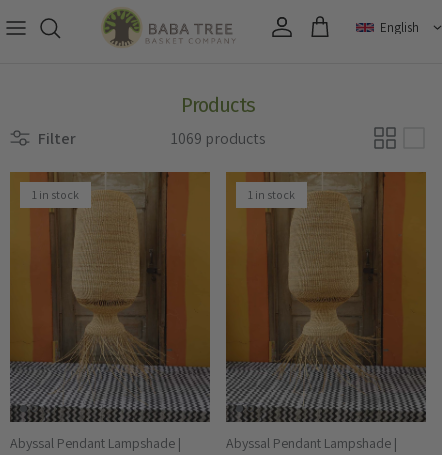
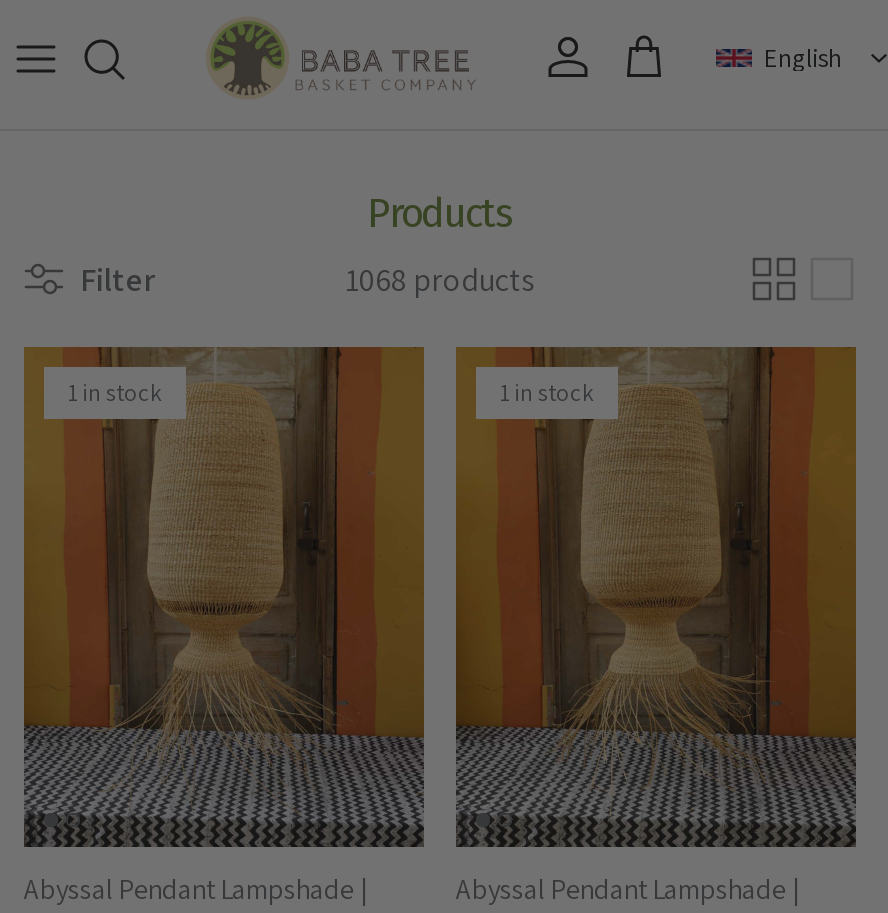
- 1069 products
+ 1068 products
